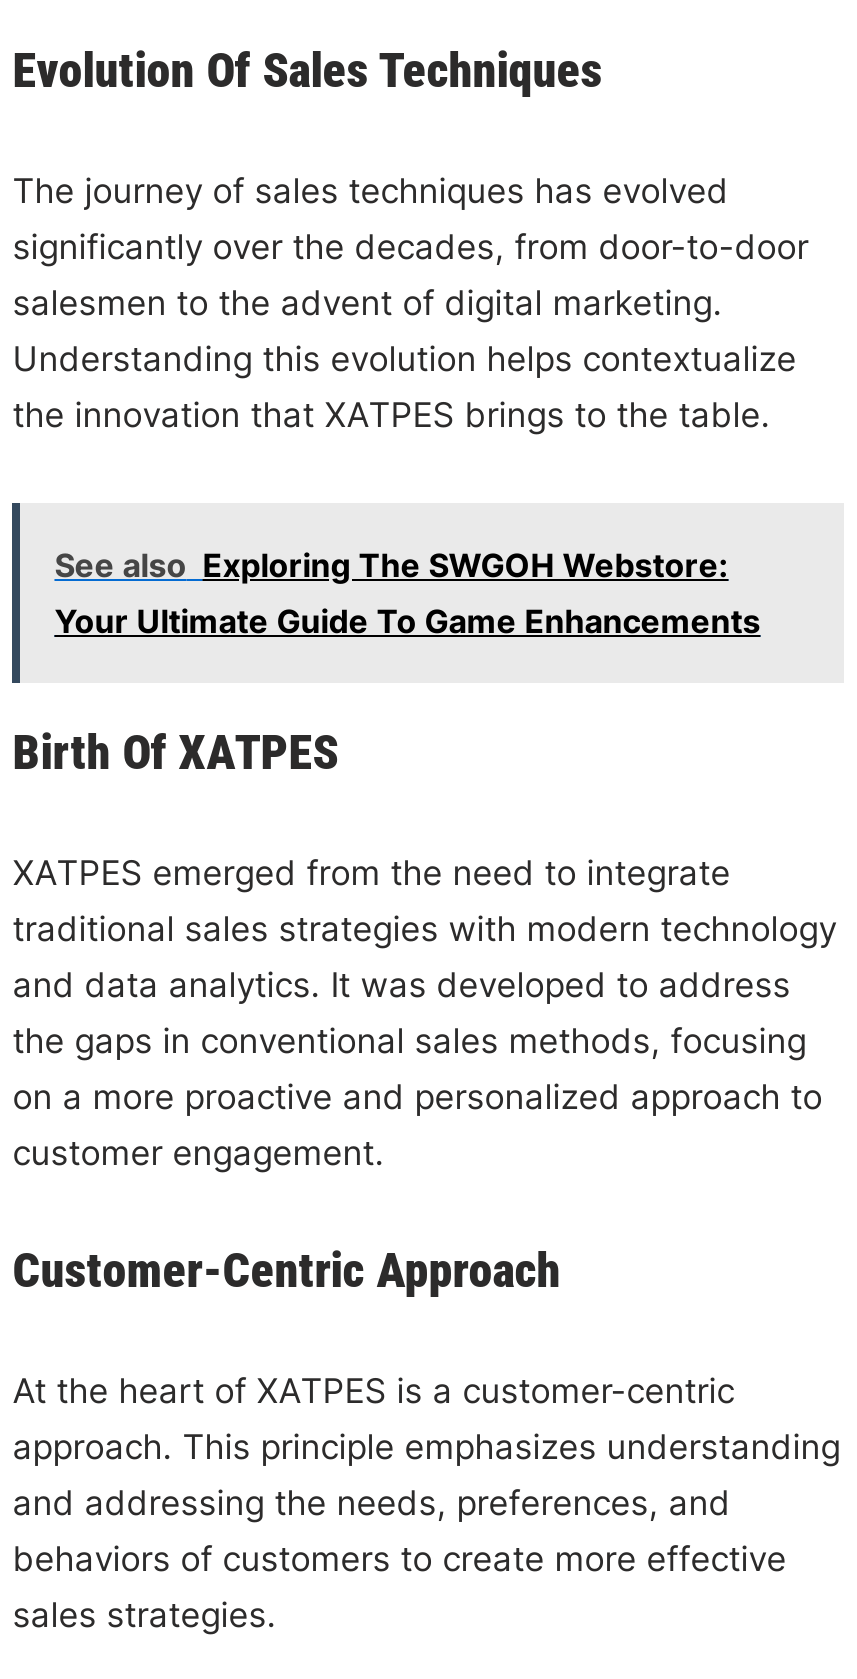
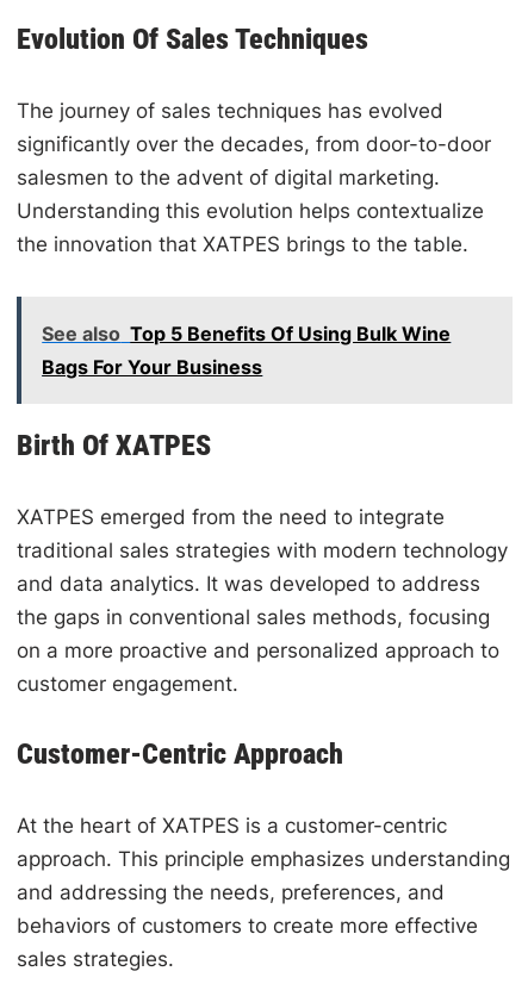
- See also Exploring The SWGOH Webstore:
- Your Ultimate Guide To Game Enhancements
+ See also Top 5 Benefits Of Using Bulk Wine
+ Bags For Your Business
